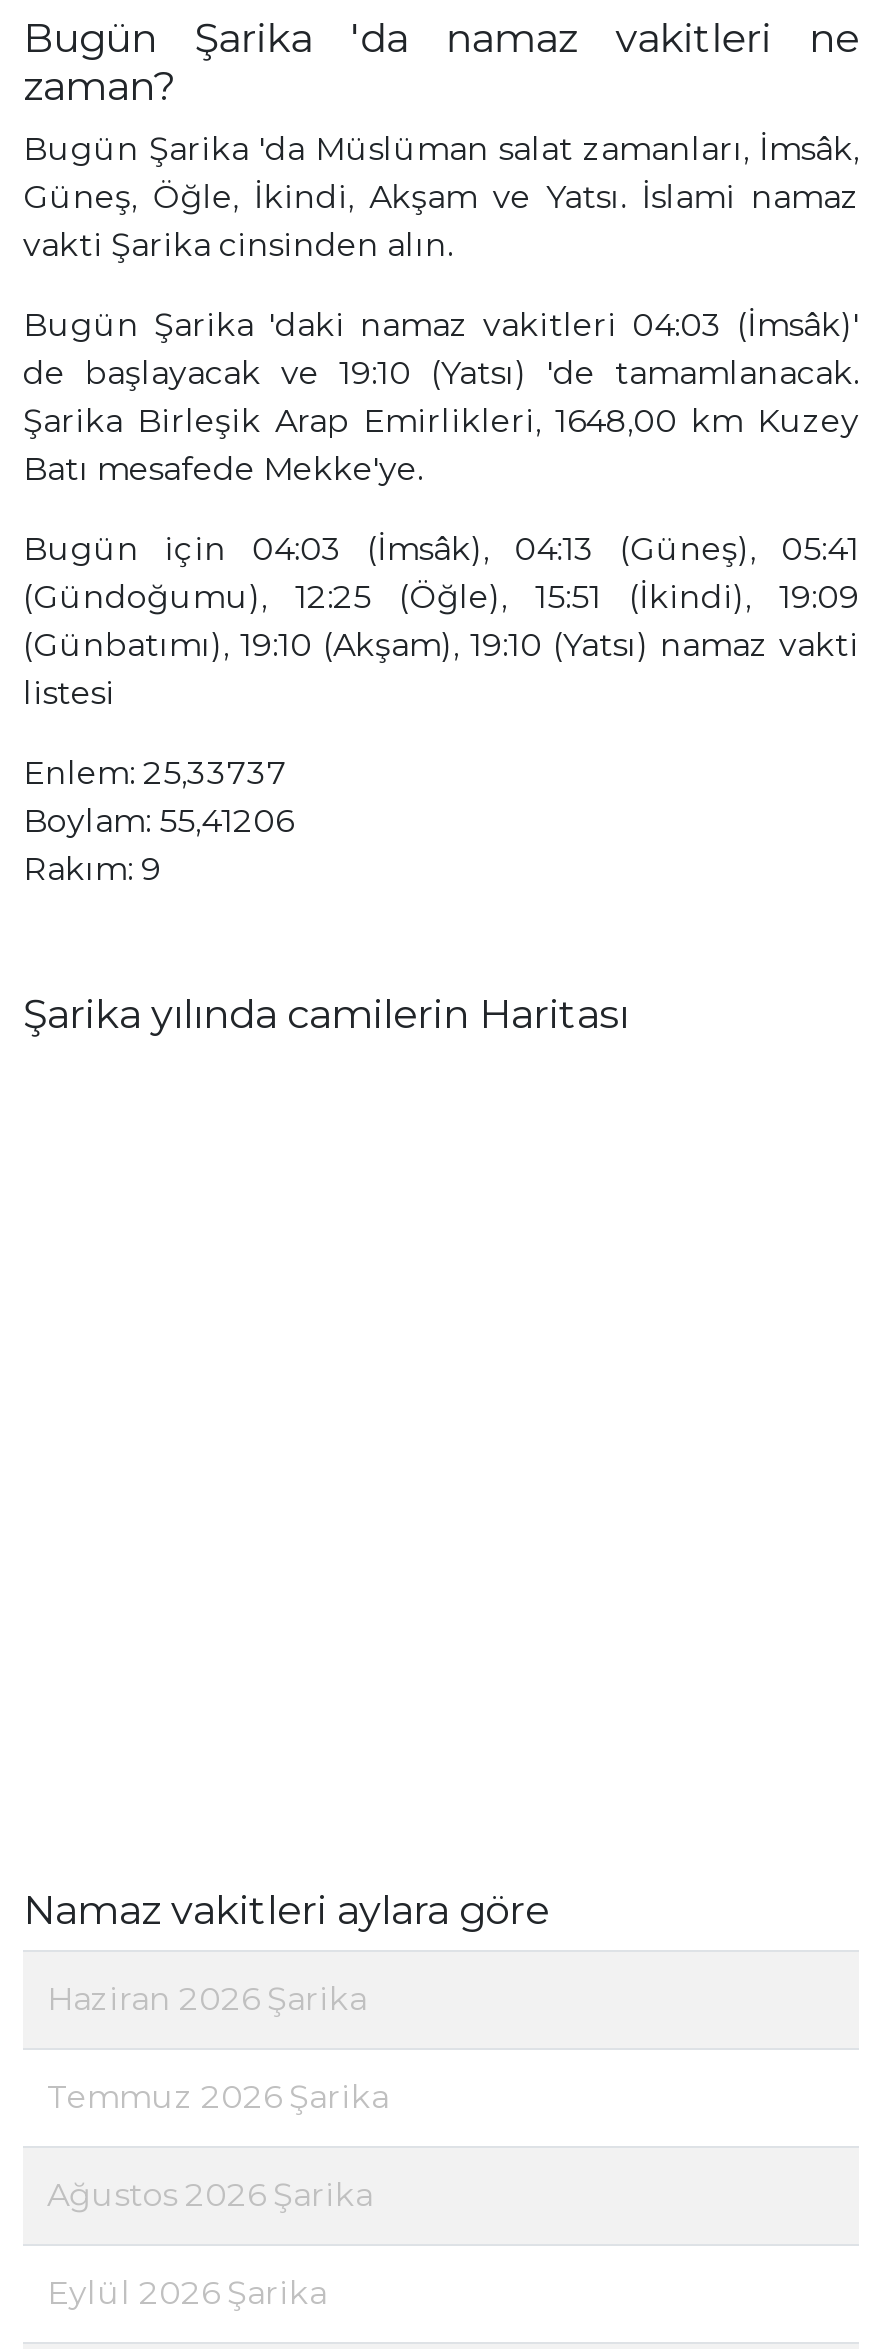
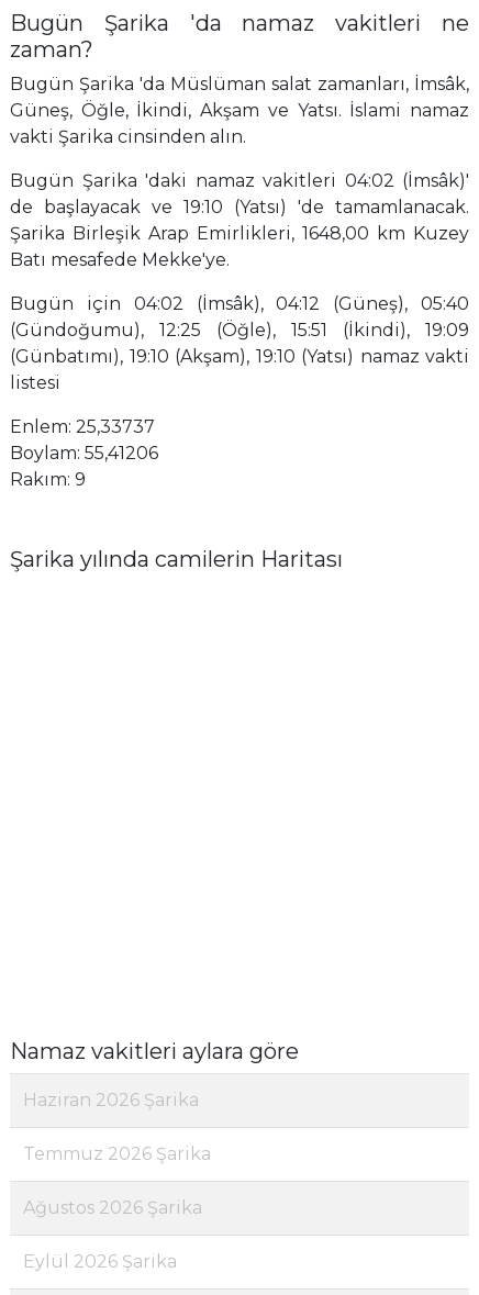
- Bugün Şarika 'daki namaz vakitleri 04:03 (İmsâk)'
+ Bugün Şarika 'daki namaz vakitleri 04:02 (İmsâk)'

- Bugün için 04:03 (İmsâk), 04:13 (Güneş), 05:41
+ Bugün için 04:02 (İmsâk), 04:12 (Güneş), 05:40
